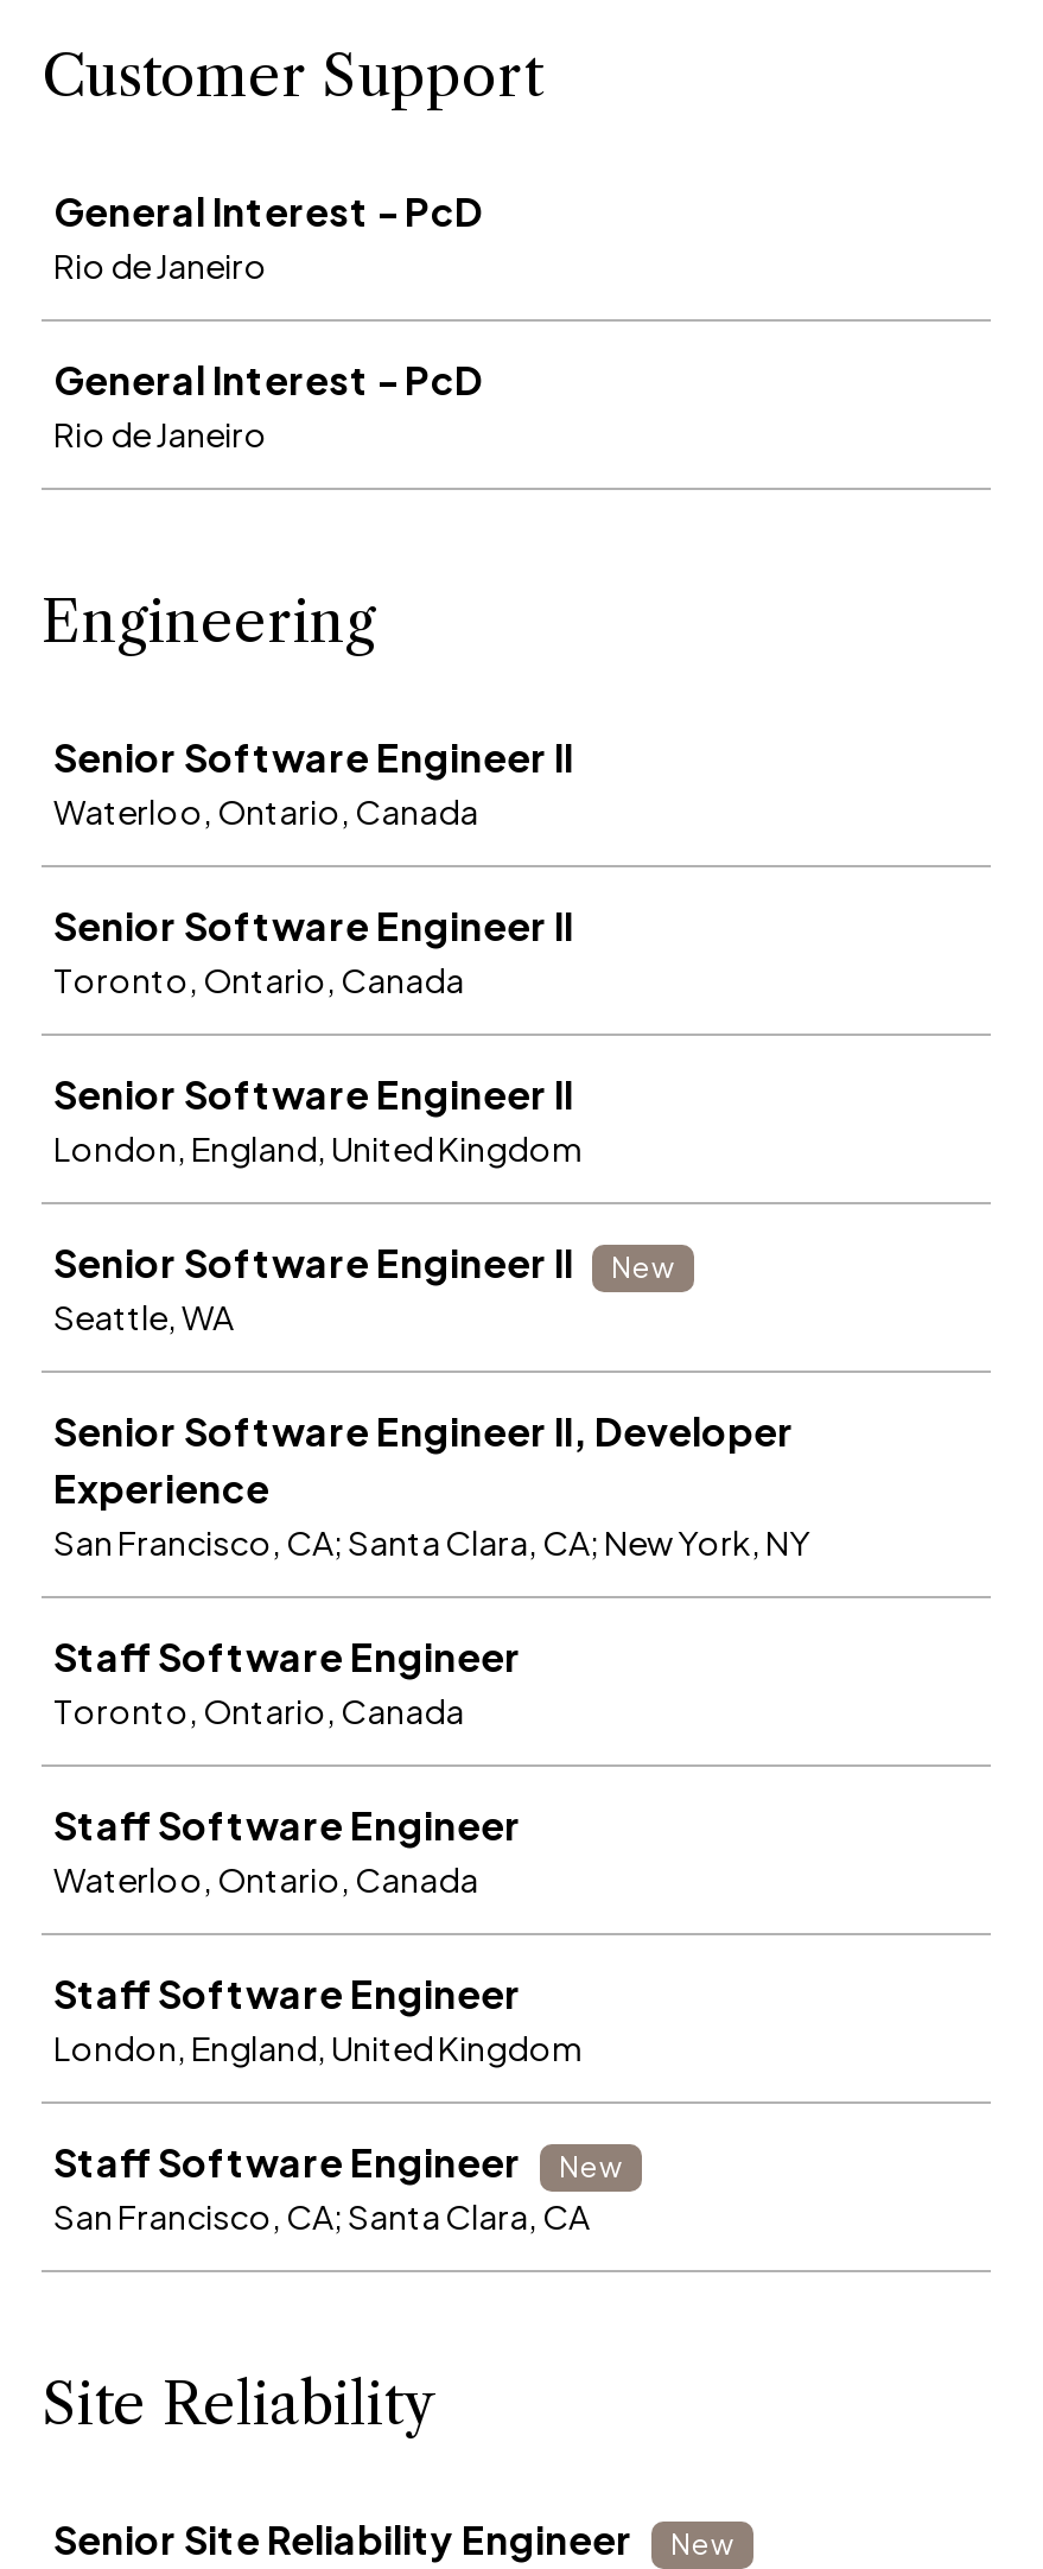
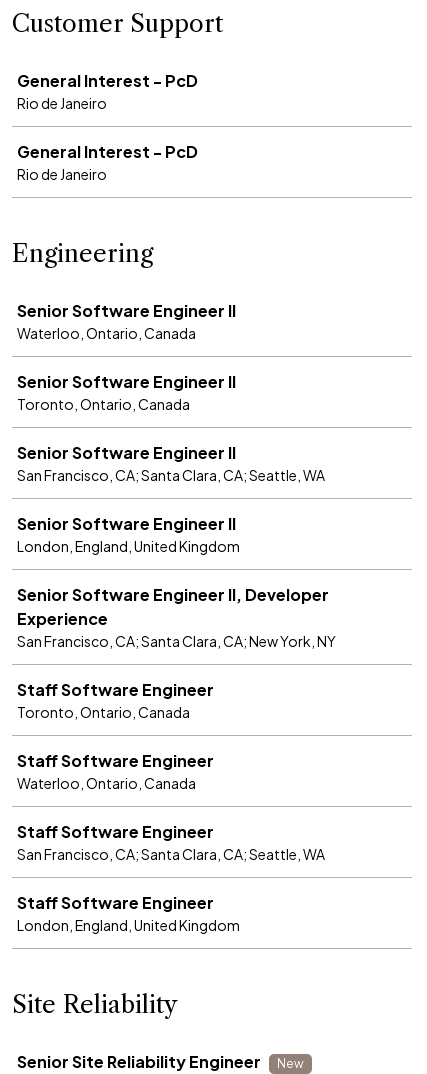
- London, England, United Kingdom
+ San Francisco, CA; Santa Clara, CA; Seattle, WA

- New
- Seattle, WA
+ London, England, United Kingdom

- London, England, United Kingdom
+ San Francisco, CA; Santa Clara, CA; Seattle, WA

- New
- San Francisco, CA; Santa Clara, CA
+ London, England, United Kingdom
